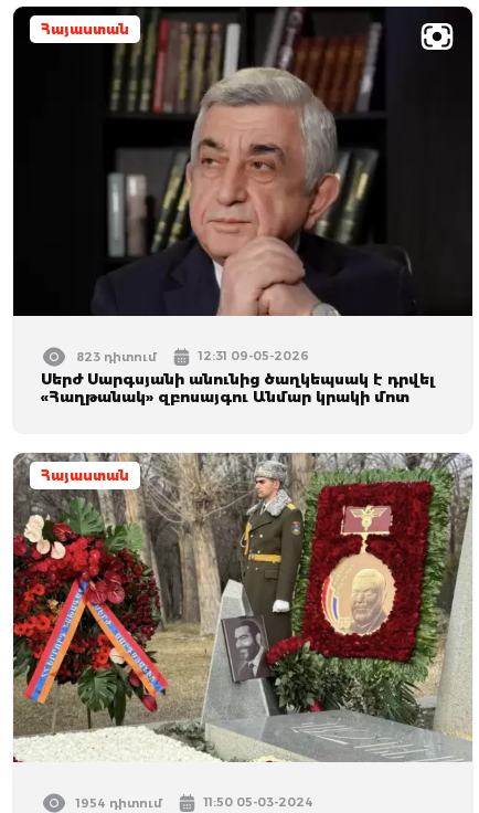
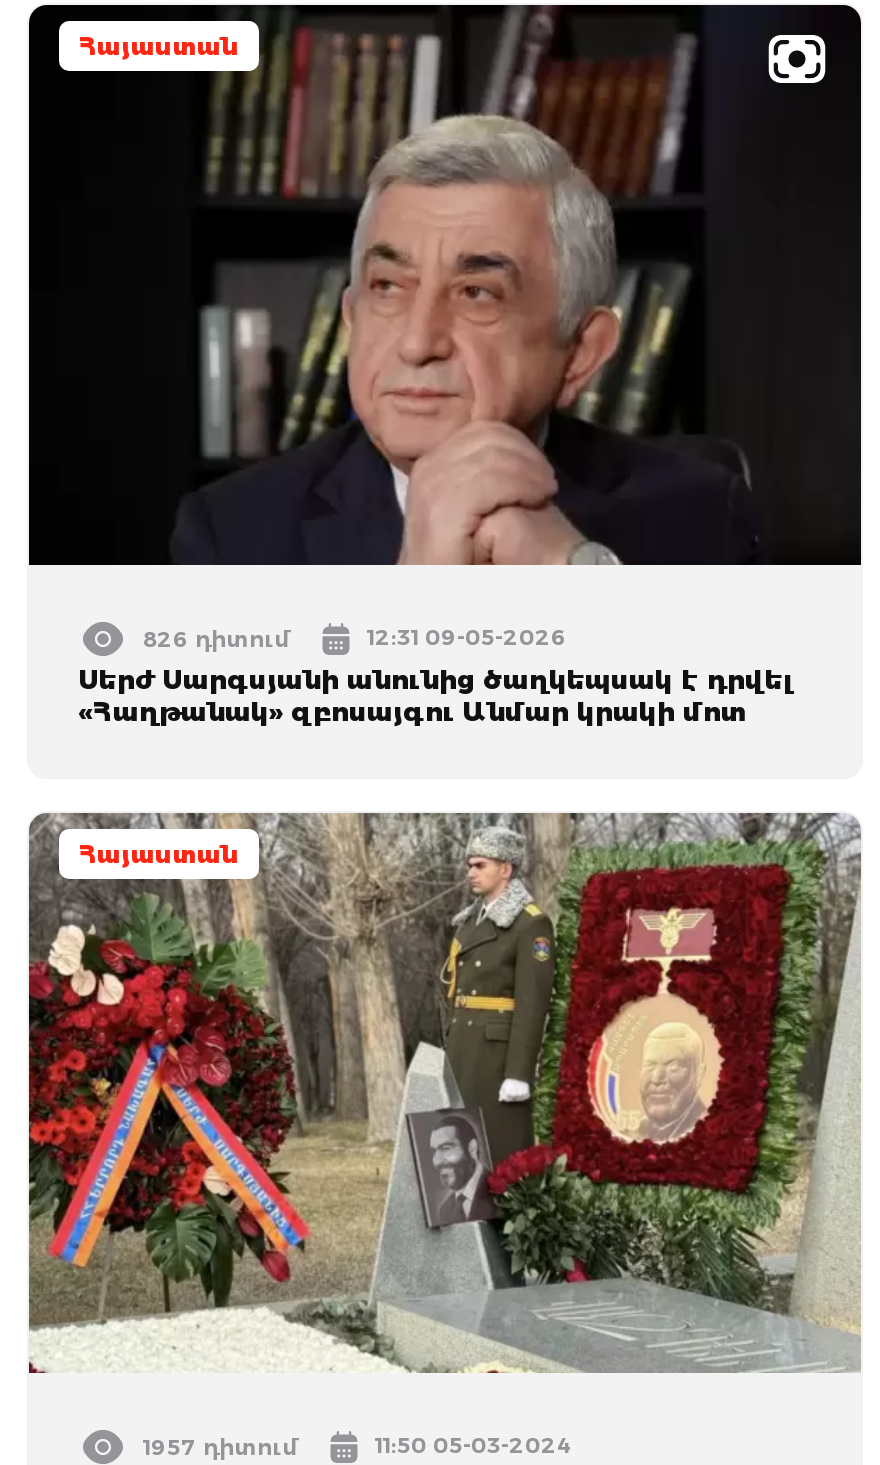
- 823 դիտում
+ 826 դիտում

- 1954 դիտում
+ 1957 դիտում
